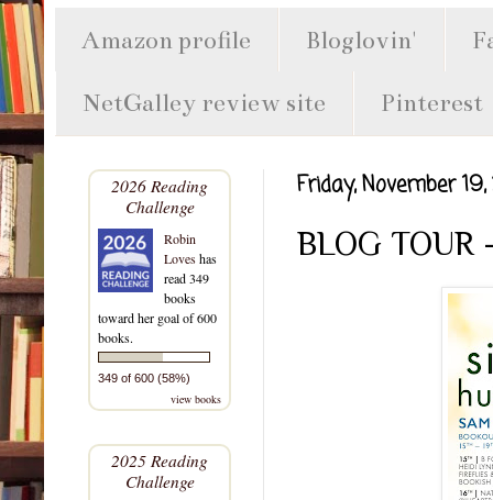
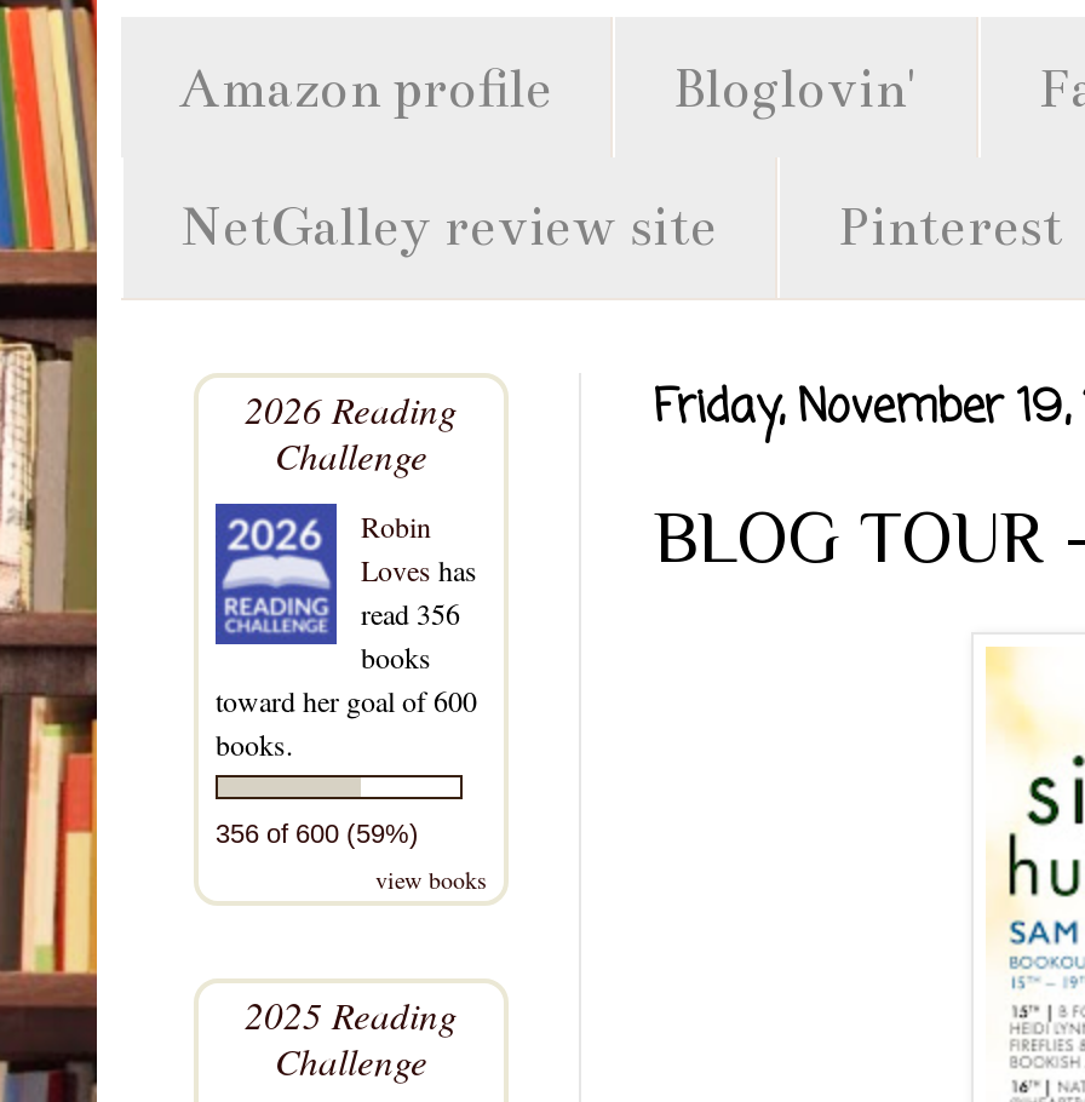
- read 349
+ read 356

- 349 of 600 (58%)
+ 356 of 600 (59%)
